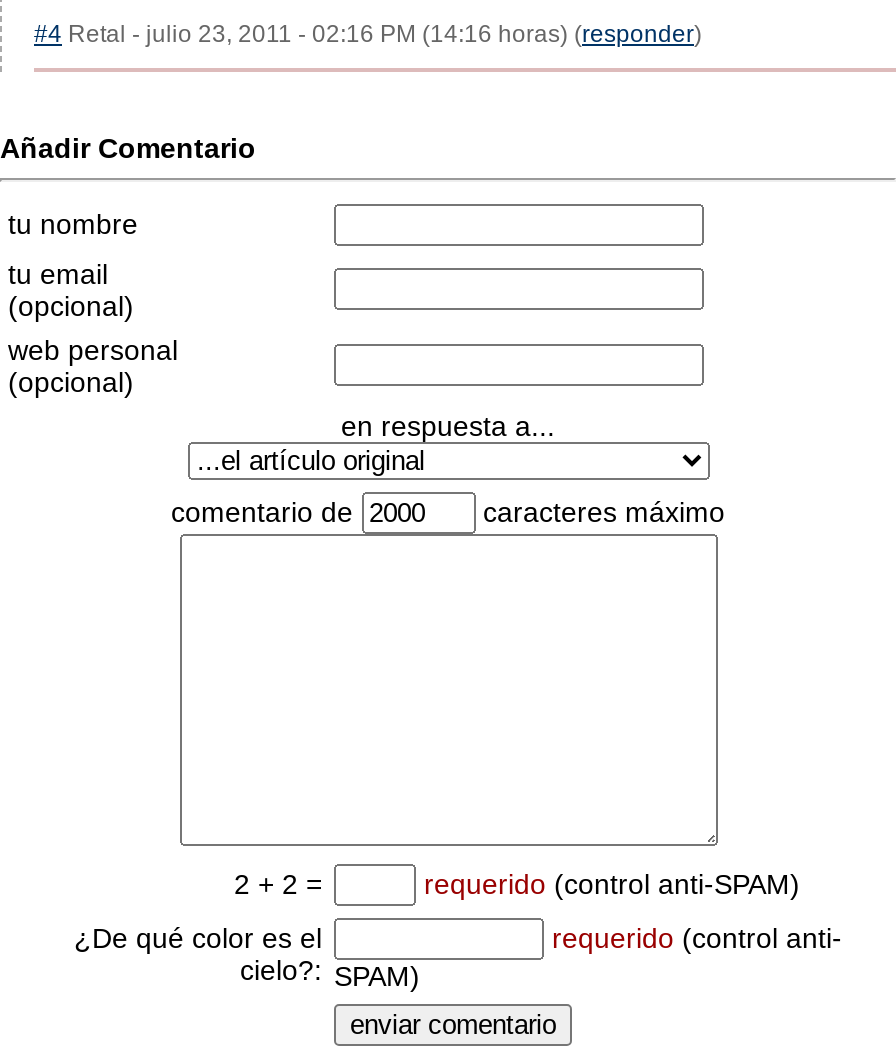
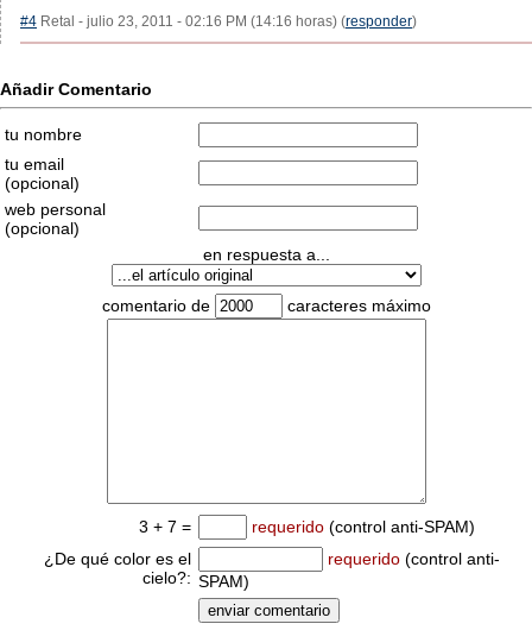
- 2 + 2 =
+ 3 + 7 =
